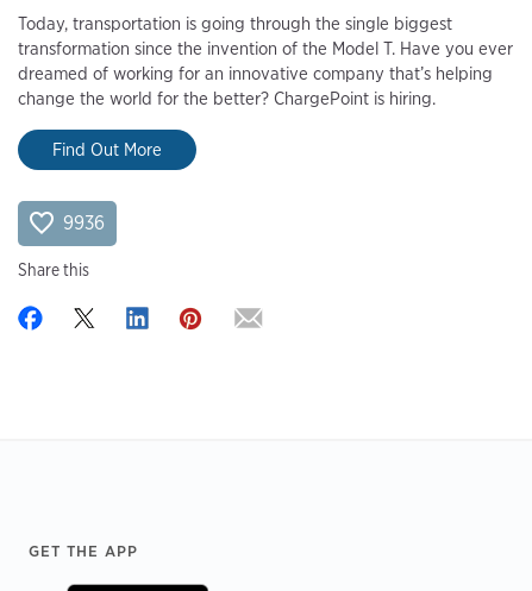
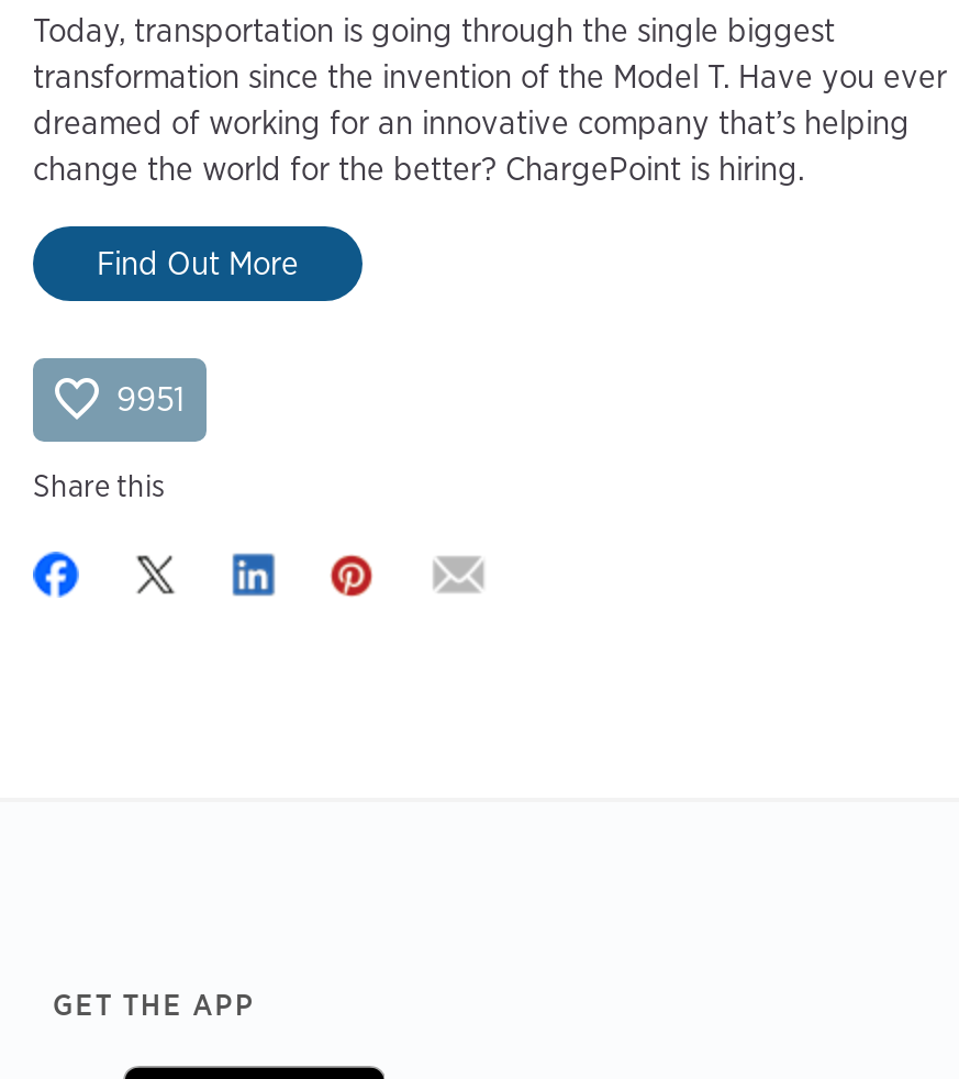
- 9936
+ 9951
